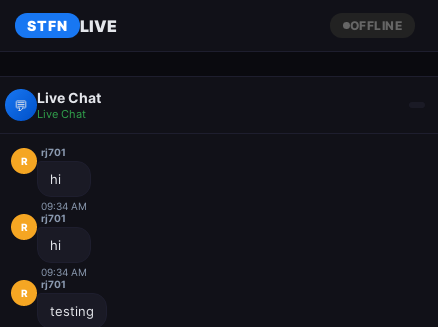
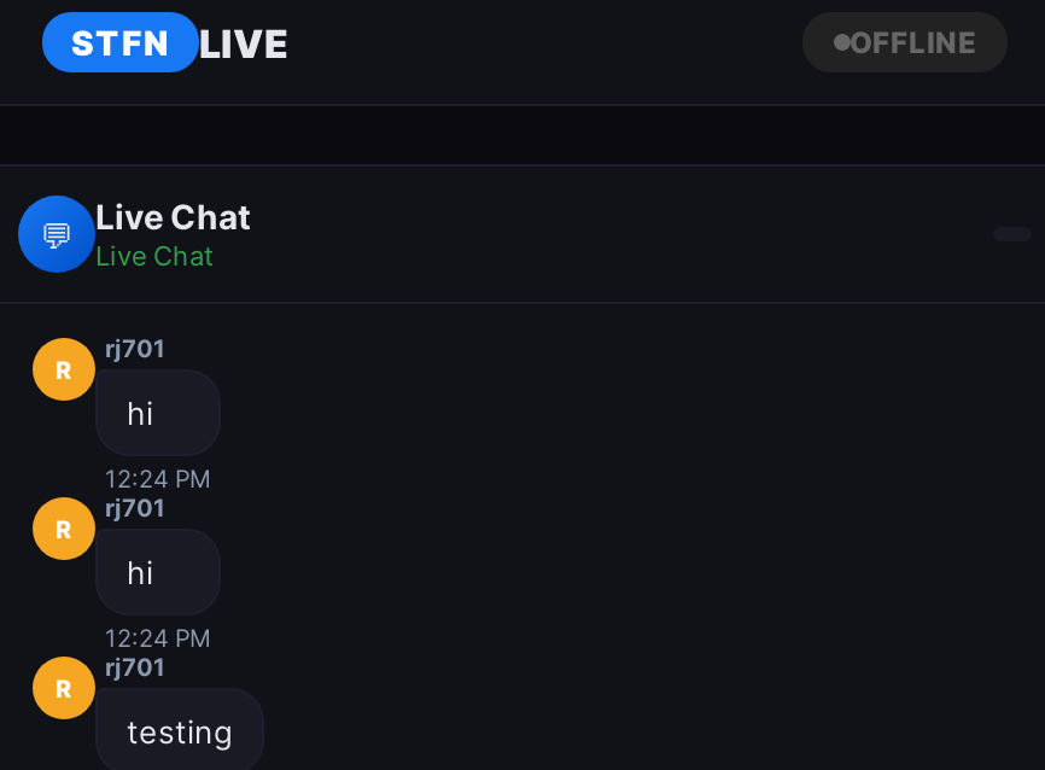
- 09:34 AM
+ 12:24 PM

- 09:34 AM
+ 12:24 PM
